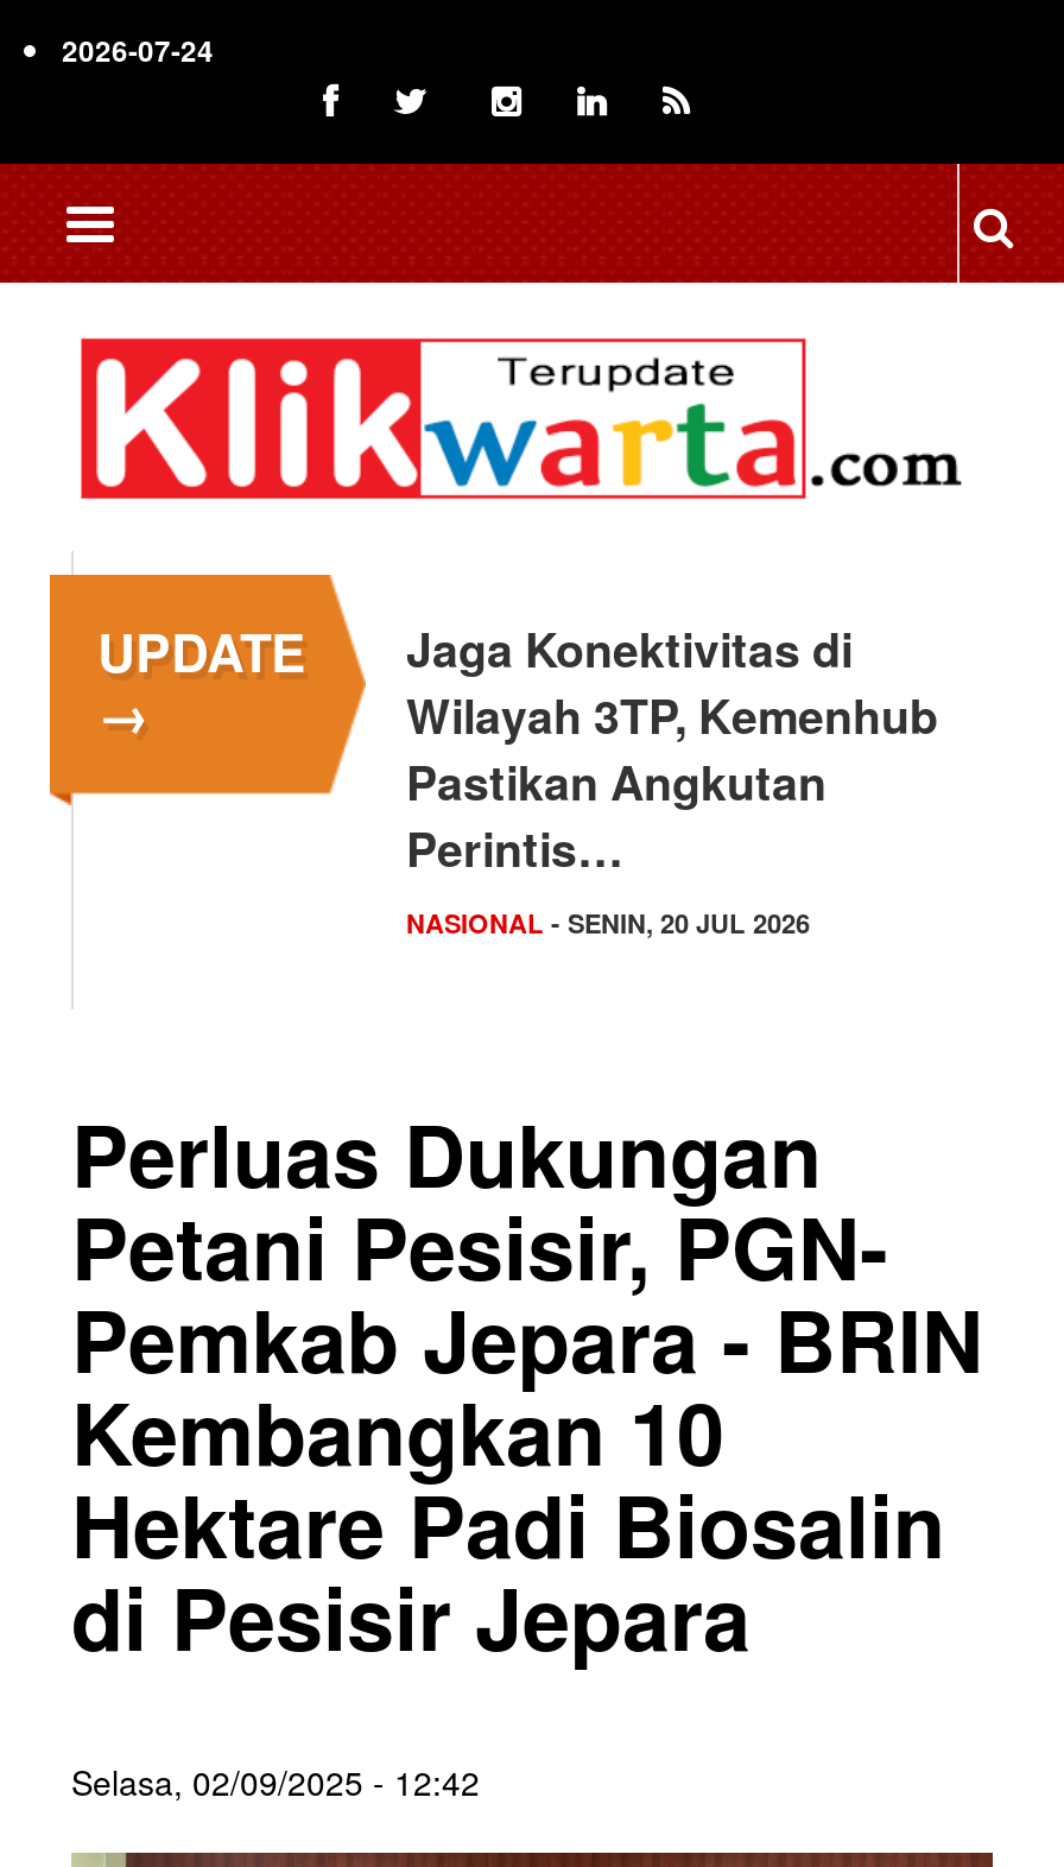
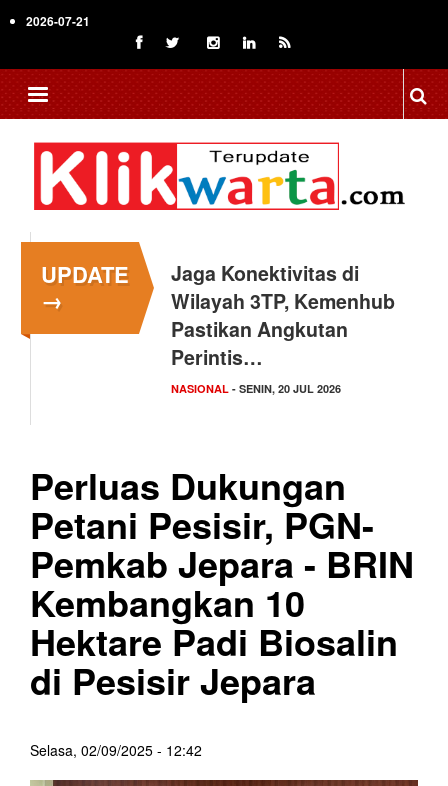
- 2026-07-24
+ 2026-07-21
